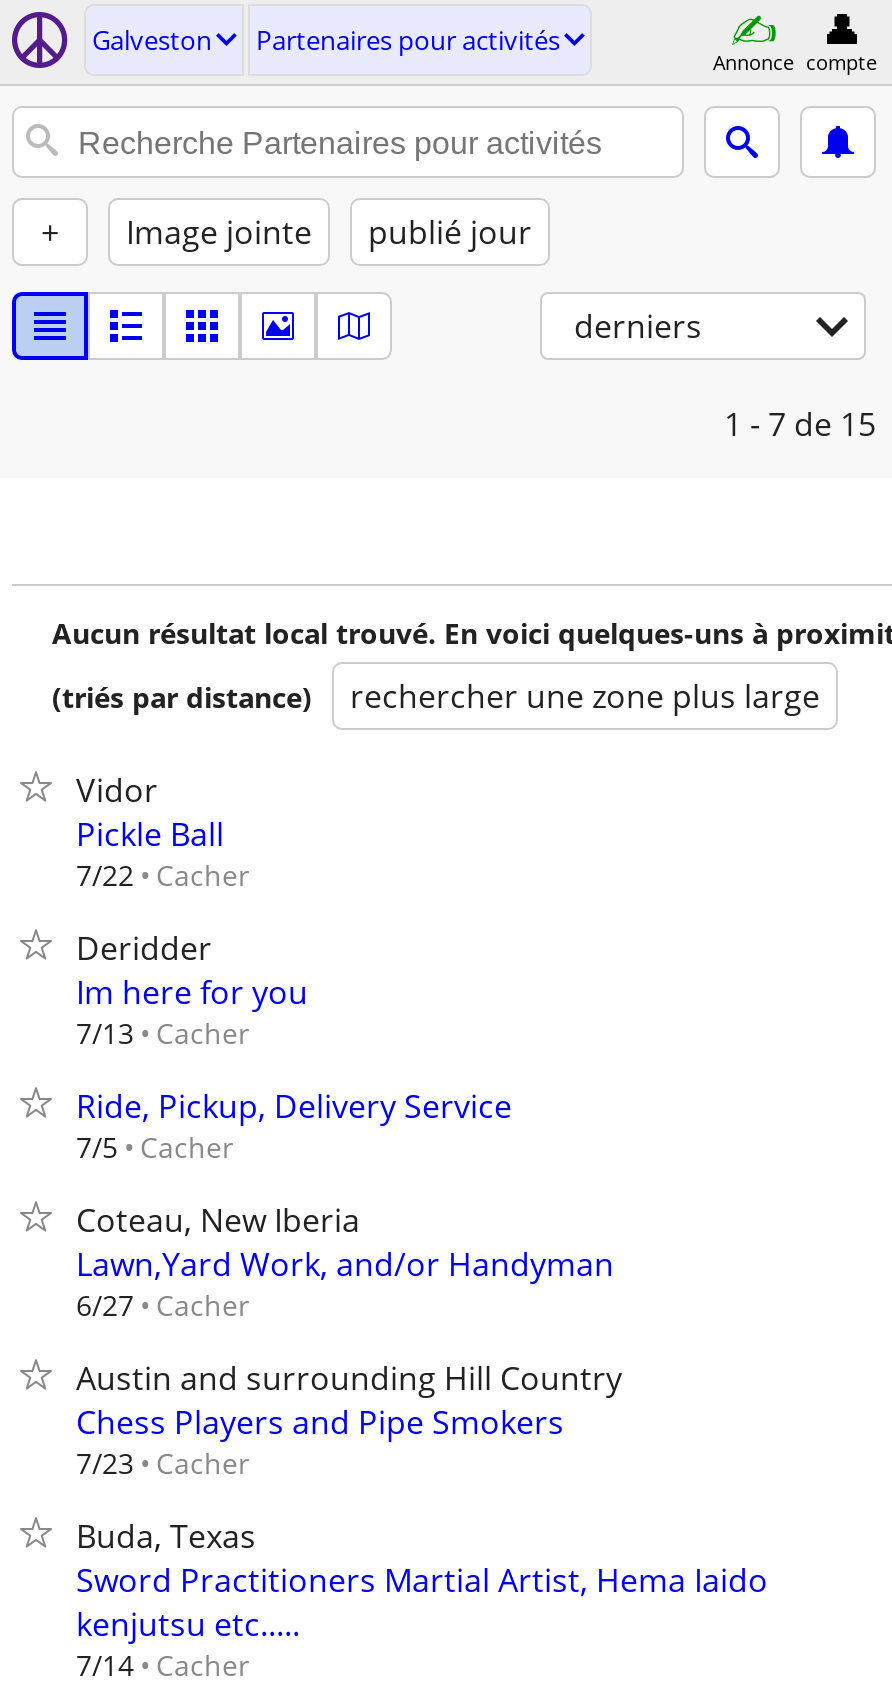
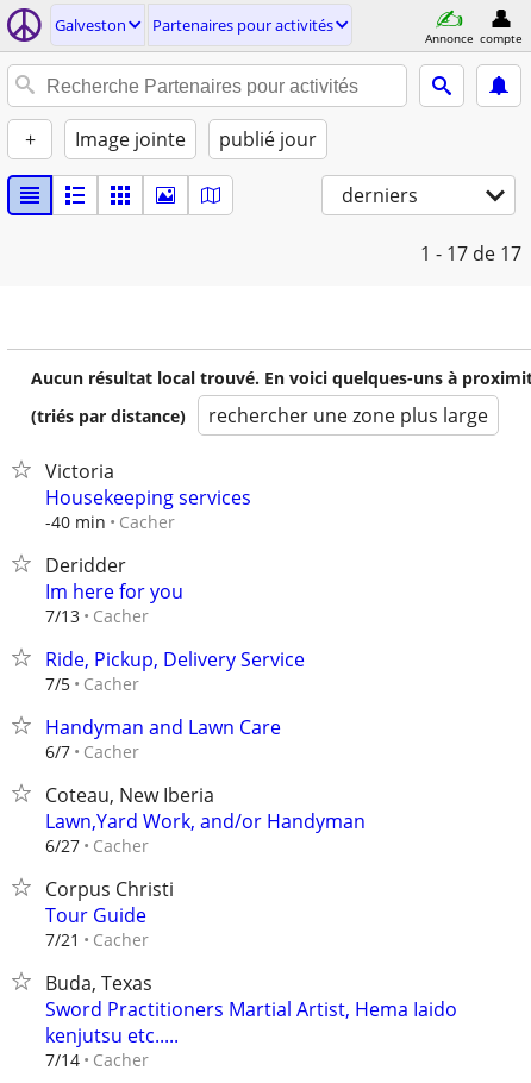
- 1 - 7 de 15
+ 1 - 17 de 17

- Vidor
- Pickle Ball
- 7/22 Cacher
+ Victoria
+ Housekeeping services
+ -40 min Cacher

+ Handyman and Lawn Care
+ 6/7 Cacher

- Austin and surrounding Hill Country
- Chess Players and Pipe Smokers
- 7/23 Cacher
+ Corpus Christi
+ Tour Guide
+ 7/21 Cacher
